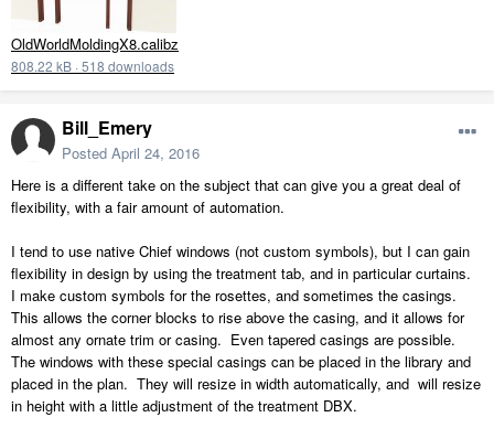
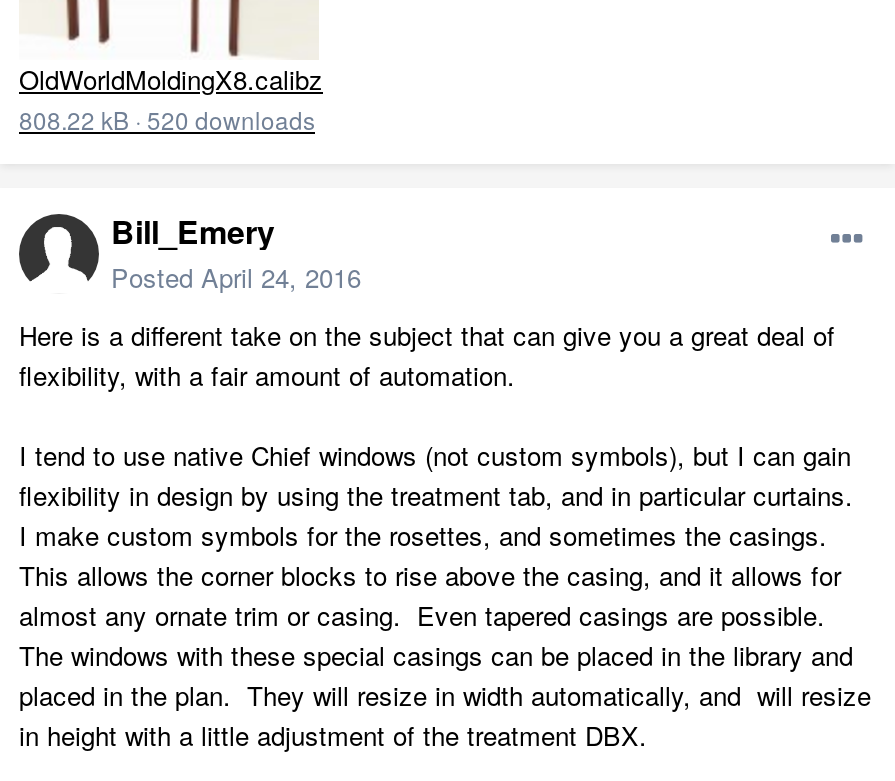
- 808.22 kB · 518 downloads
+ 808.22 kB · 520 downloads
